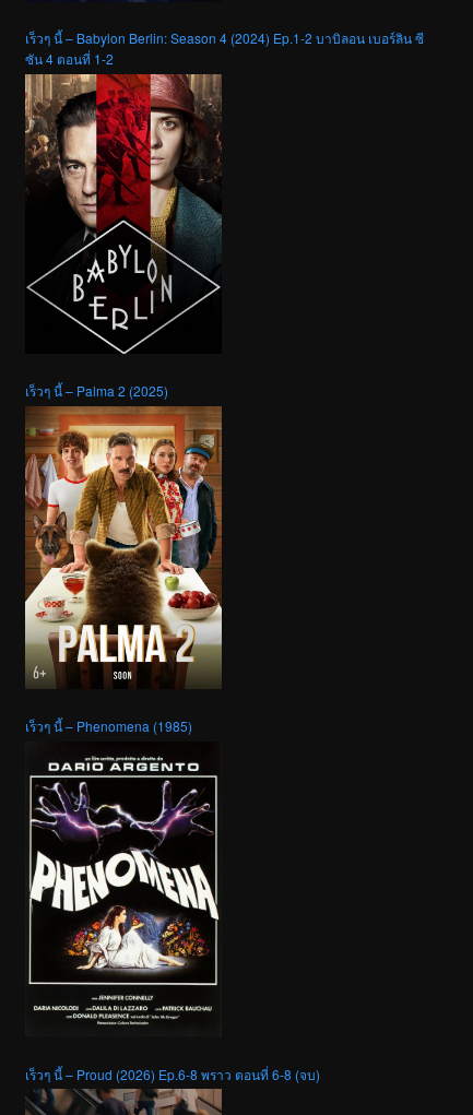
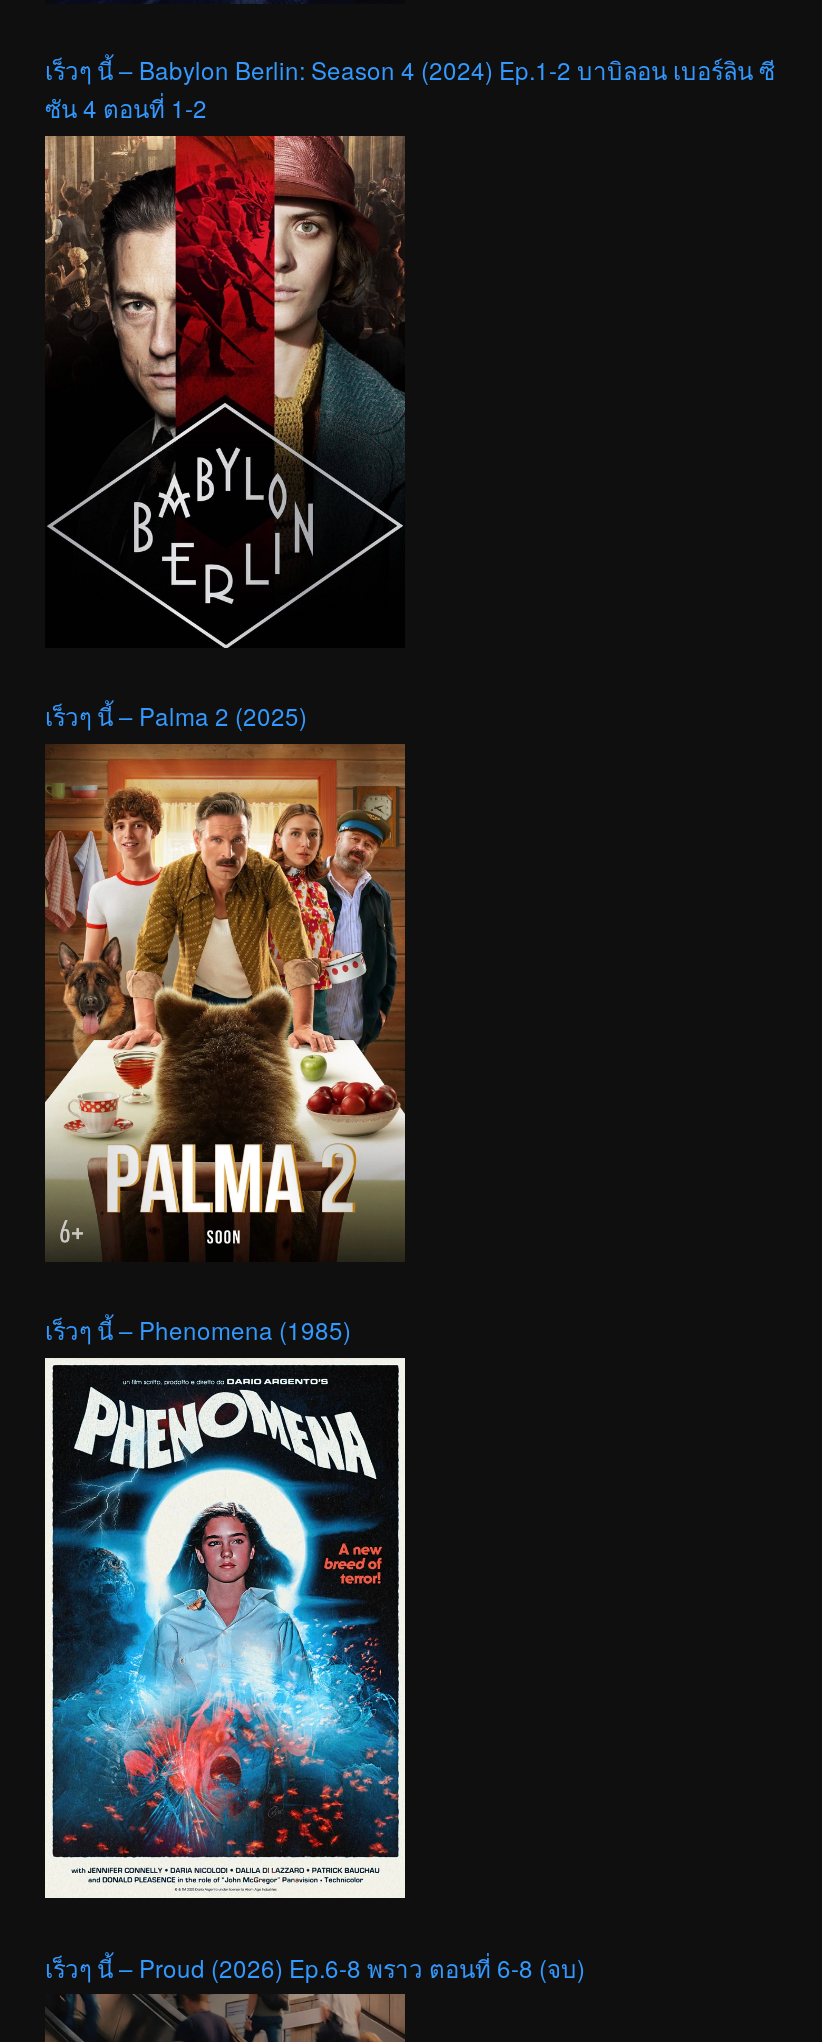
- [image]
+ [image]
